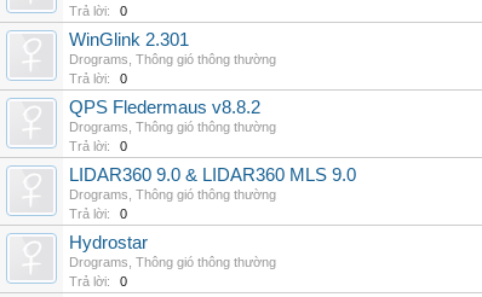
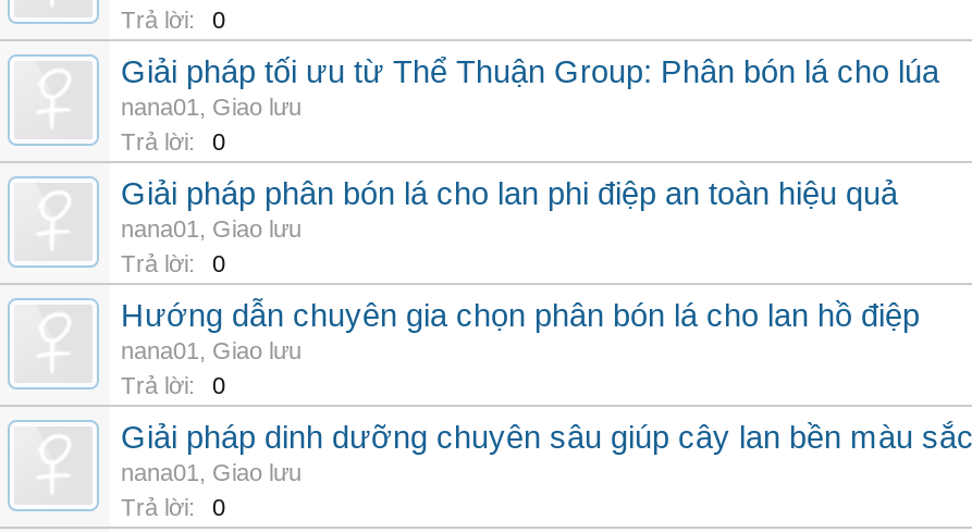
- WinGlink 2.301
- Drograms, Thông gió thông thường
+ Giải pháp tối ưu từ Thể Thuận Group: Phân bón lá cho lúa
+ nana01, Giao lưu

- QPS Fledermaus v8.8.2
- Drograms, Thông gió thông thường
+ Giải pháp phân bón lá cho lan phi điệp an toàn hiệu quả
+ nana01, Giao lưu

- LIDAR360 9.0 & LIDAR360 MLS 9.0
- Drograms, Thông gió thông thường
+ Hướng dẫn chuyên gia chọn phân bón lá cho lan hồ điệp
+ nana01, Giao lưu

- Hydrostar
- Drograms, Thông gió thông thường
+ Giải pháp dinh dưỡng chuyên sâu giúp cây lan bền màu sắc
+ nana01, Giao lưu
